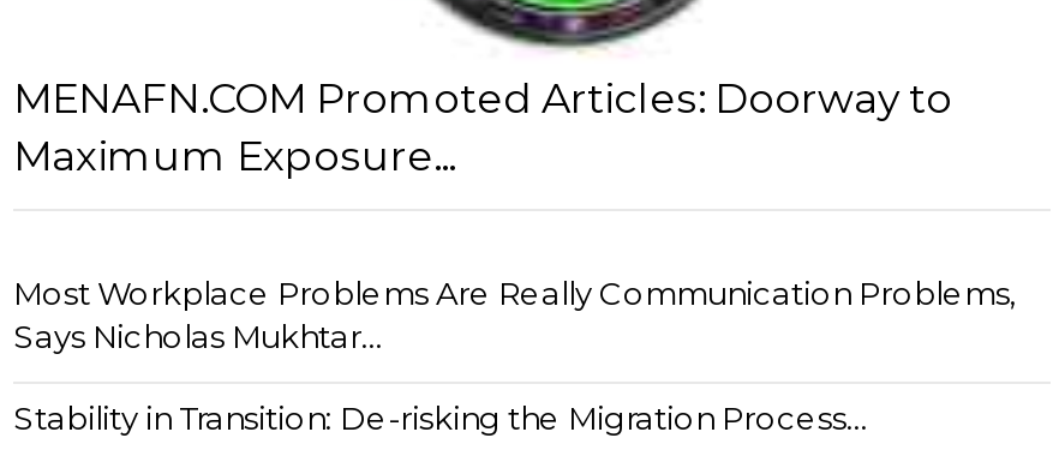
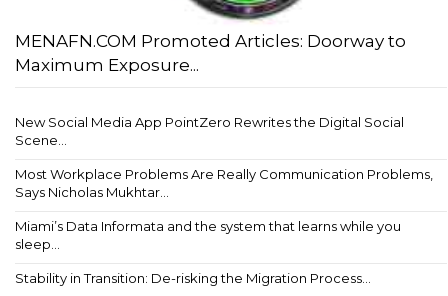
+ New Social Media App PointZero Rewrites the Digital Social
+ Scene...

+ Miami’s Data Informata and the system that learns while you
+ sleep...
